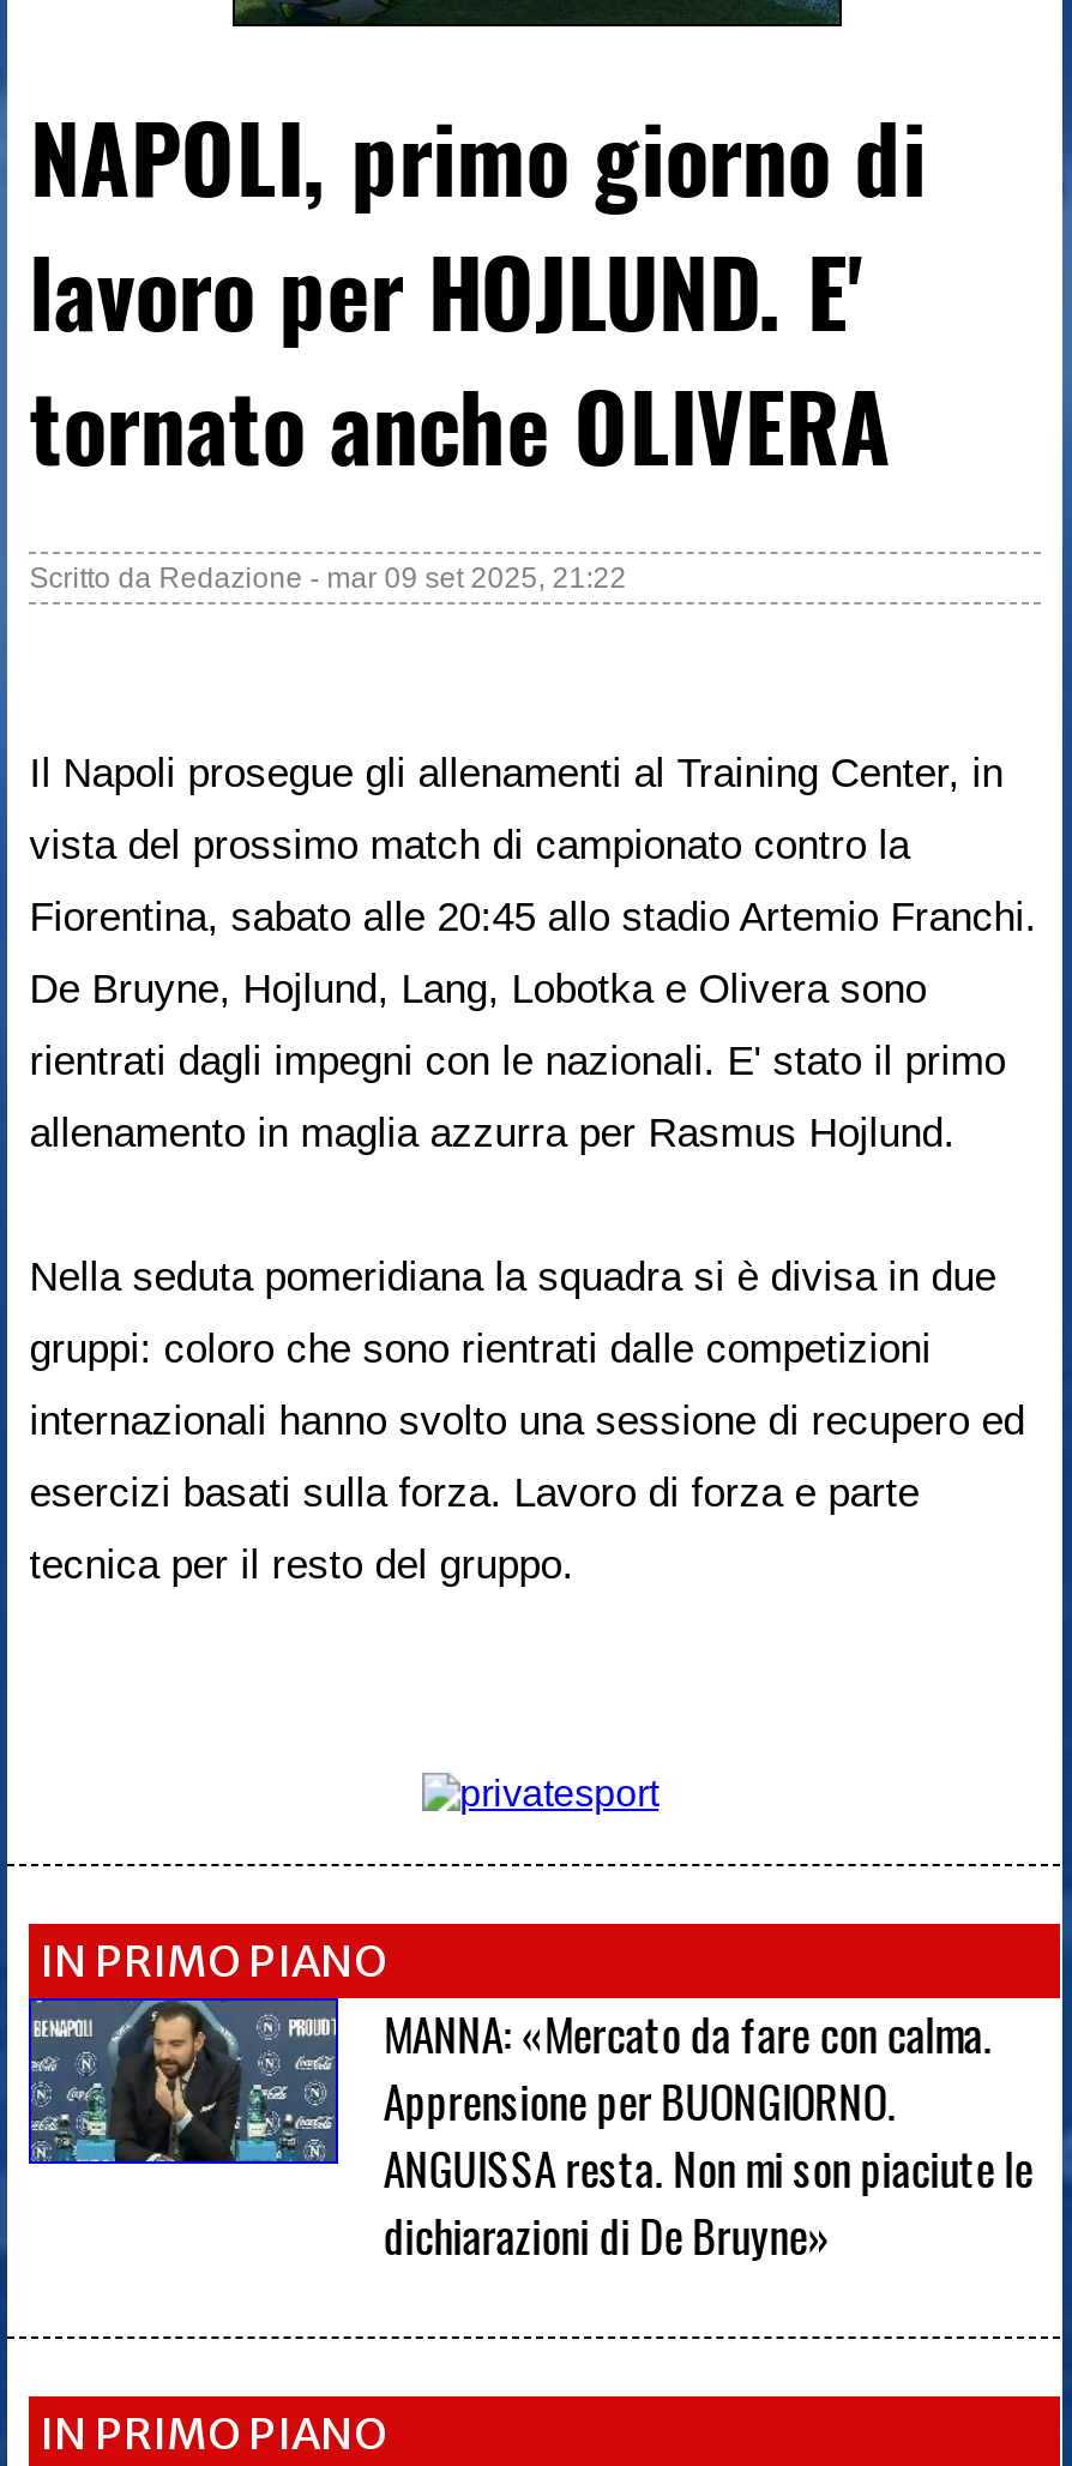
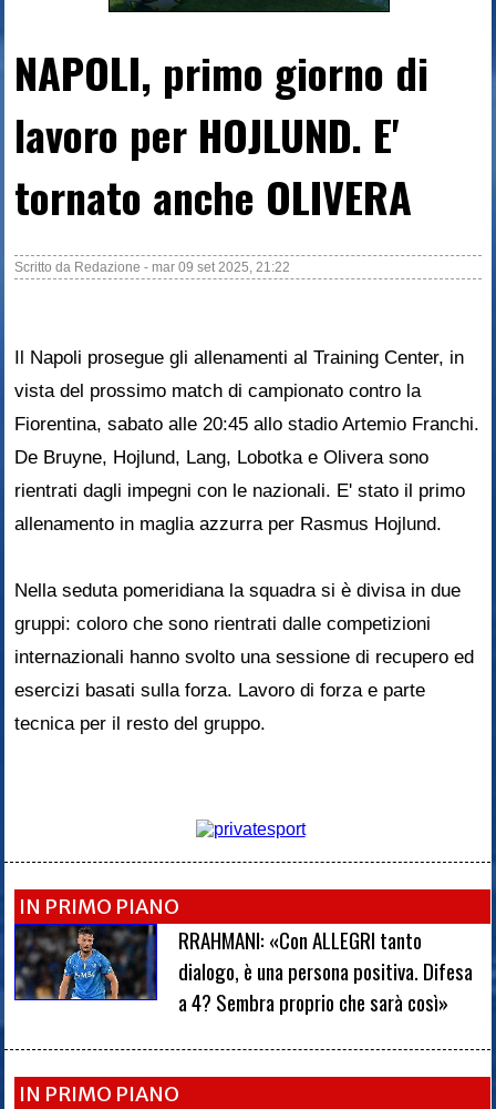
- [image]
- MANNA: «Mercato da fare con calma.
- Apprensione per BUONGIORNO.
- ANGUISSA resta. Non mi son piaciute le
- dichiarazioni di De Bruyne»
+ [image]
+ RRAHMANI: «Con ALLEGRI tanto
+ dialogo, è una persona positiva. Difesa
+ a 4? Sembra proprio che sarà così»
